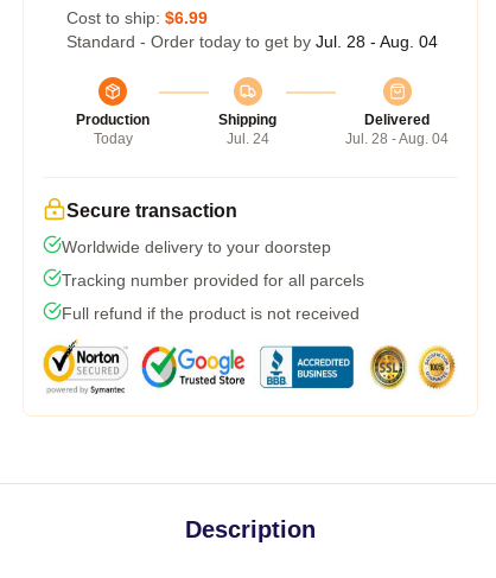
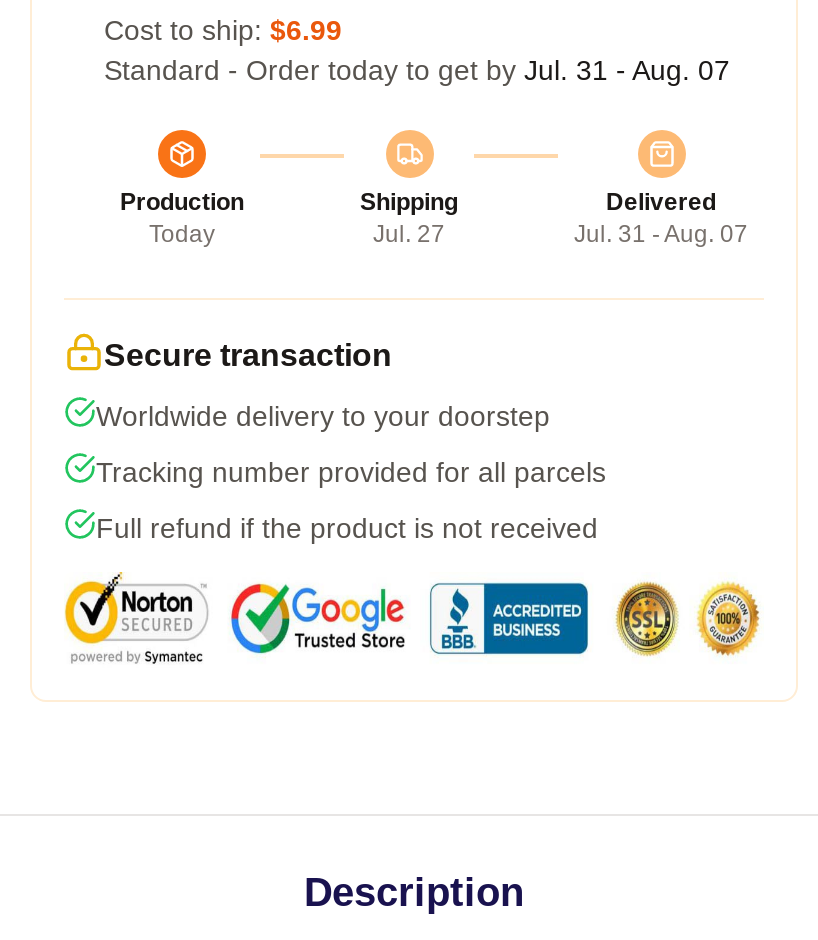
- Standard - Order today to get by Jul. 28 - Aug. 04
+ Standard - Order today to get by Jul. 31 - Aug. 07

- Jul. 24
+ Jul. 27

- Jul. 28 - Aug. 04
+ Jul. 31 - Aug. 07
